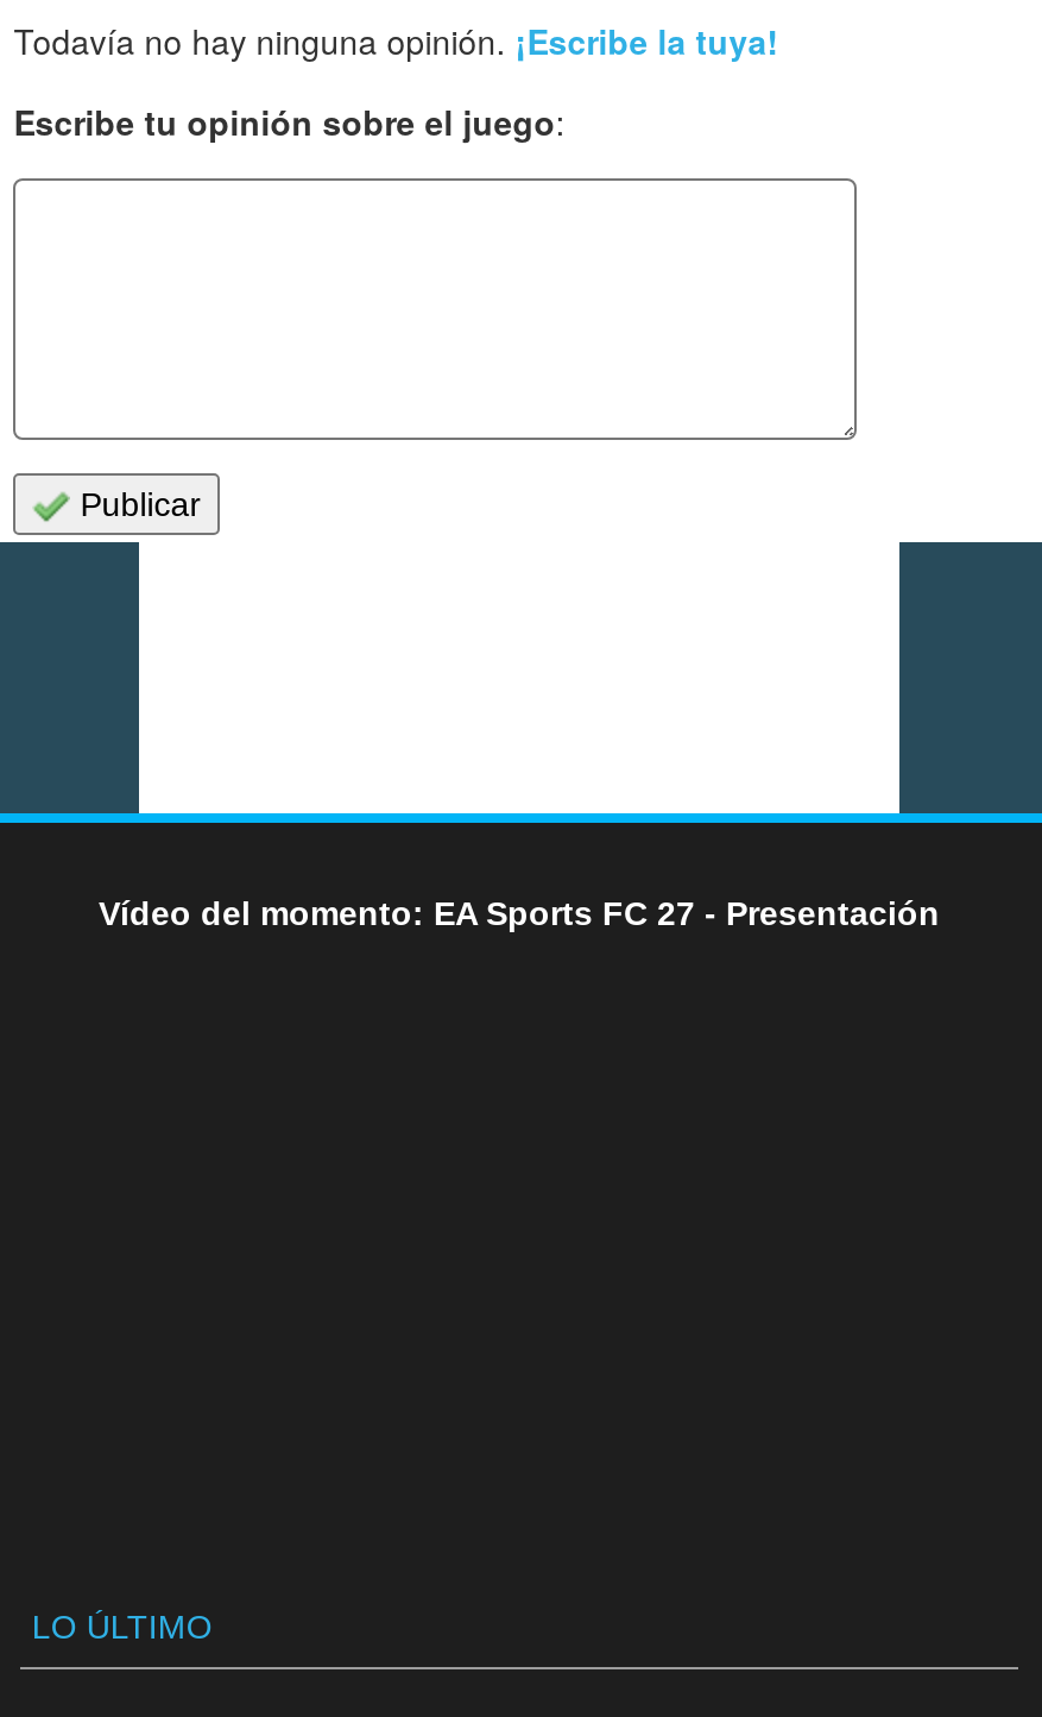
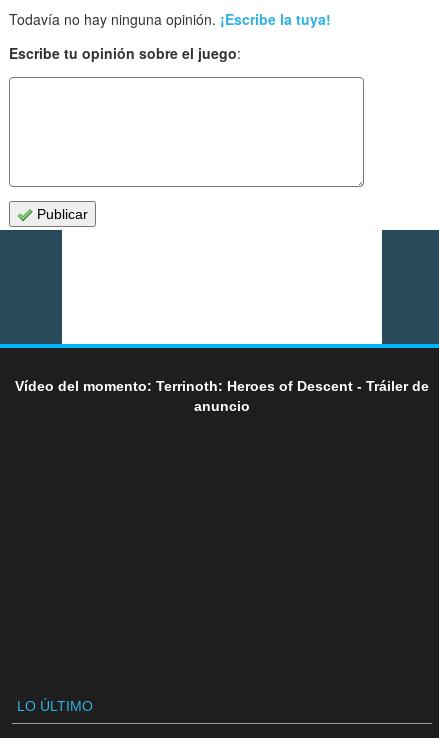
- Vídeo del momento: EA Sports FC 27 - Presentación
+ Vídeo del momento: Terrinoth: Heroes of Descent - Tráiler de
+ anuncio
